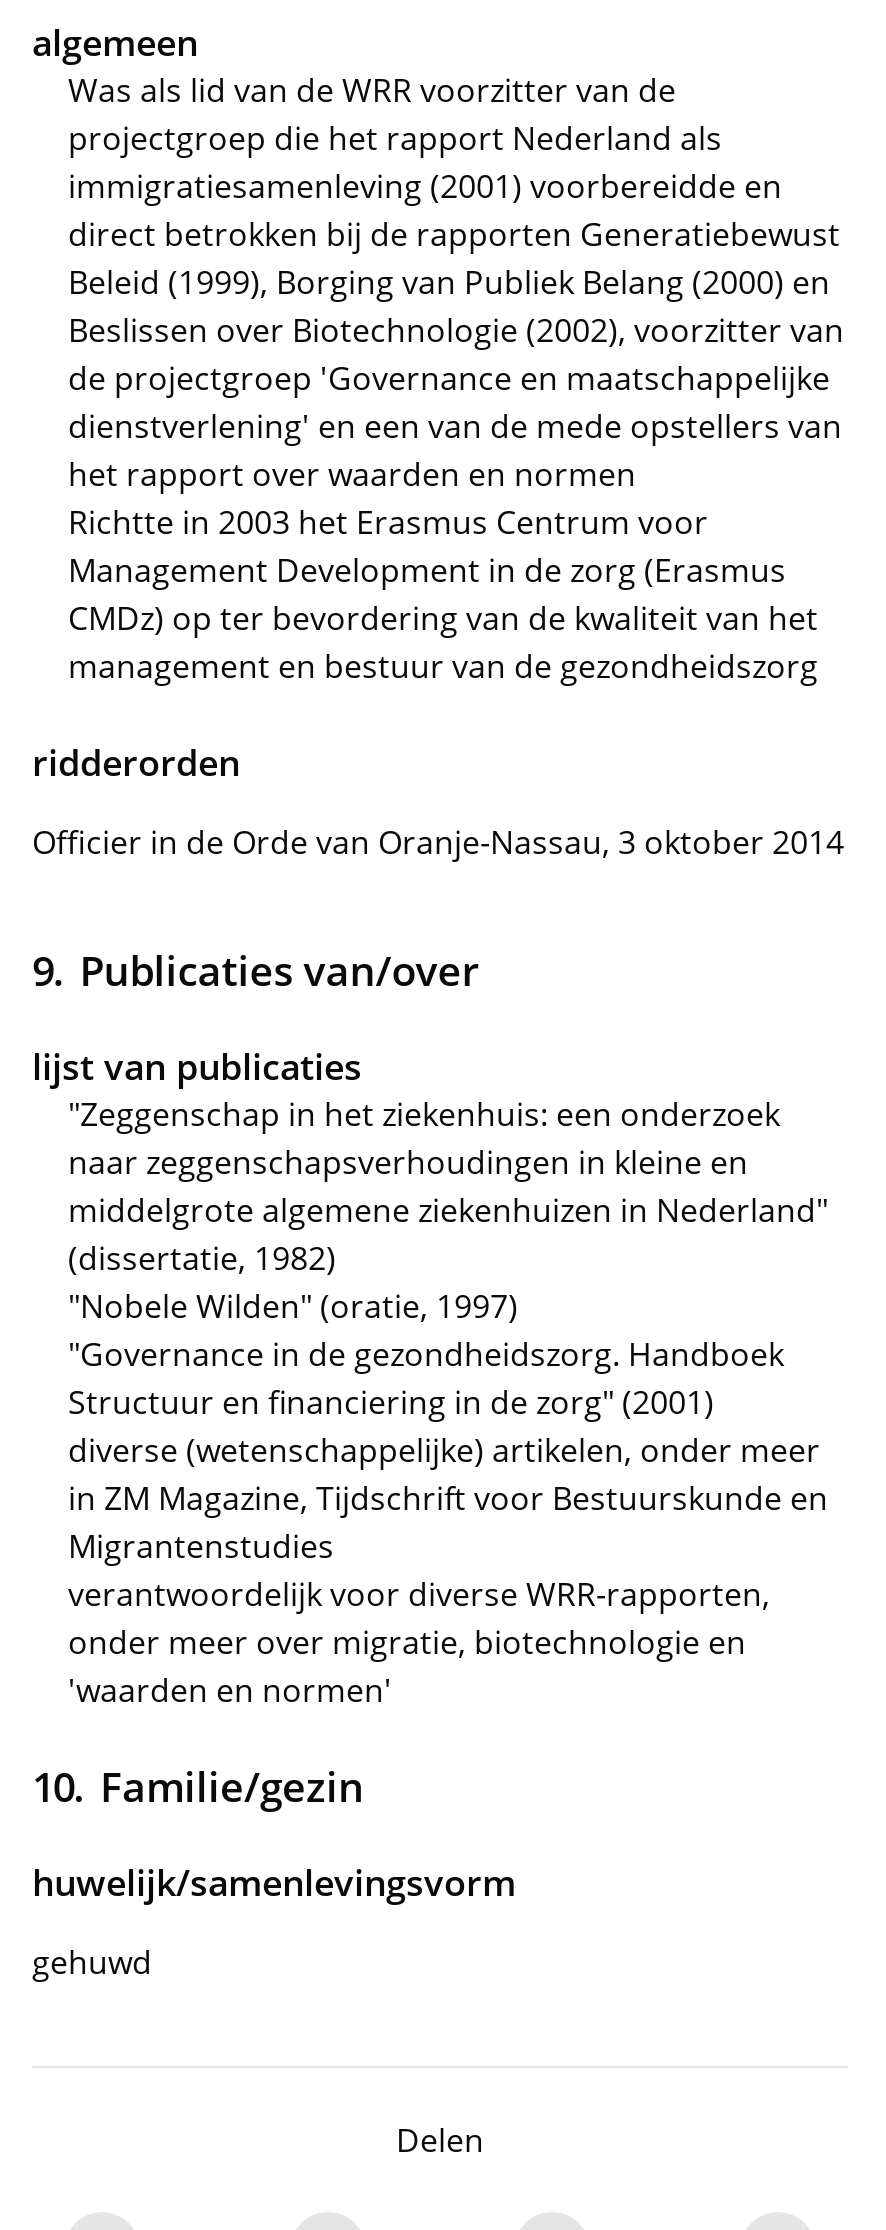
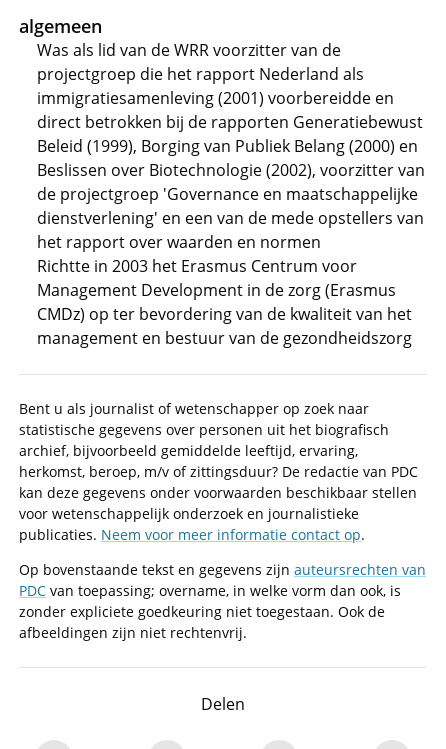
- ridderorden
- Officier in de Orde van Oranje-Nassau, 3 oktober 2014
- Publicaties van/over
- lijst van publicaties
- "Zeggenschap in het ziekenhuis: een onderzoek
- naar zeggenschapsverhoudingen in kleine en
- middelgrote algemene ziekenhuizen in Nederland"
- (dissertatie, 1982)
- "Nobele Wilden" (oratie, 1997)
- "Governance in de gezondheidszorg. Handboek
- Structuur en financiering in de zorg" (2001)
- diverse (wetenschappelijke) artikelen, onder meer
- in ZM Magazine, Tijdschrift voor Bestuurskunde en
- Migrantenstudies
- verantwoordelijk voor diverse WRR-rapporten,
- onder meer over migratie, biotechnologie en
- 'waarden en normen'
- Familie/gezin
- huwelijk/samenlevingsvorm
- gehuwd
+ Bent u als journalist of wetenschapper op zoek naar
+ statistische gegevens over personen uit het biografisch
+ archief, bijvoorbeeld gemiddelde leeftijd, ervaring,
+ herkomst, beroep, m/v of zittingsduur? De redactie van PDC
+ kan deze gegevens onder voorwaarden beschikbaar stellen
+ voor wetenschappelijk onderzoek en journalistieke
+ publicaties. Neem voor meer informatie contact op.
+ Op bovenstaande tekst en gegevens zijn auteursrechten van
+ PDC van toepassing; overname, in welke vorm dan ook, is
+ zonder expliciete goedkeuring niet toegestaan. Ook de
+ afbeeldingen zijn niet rechtenvrij.
